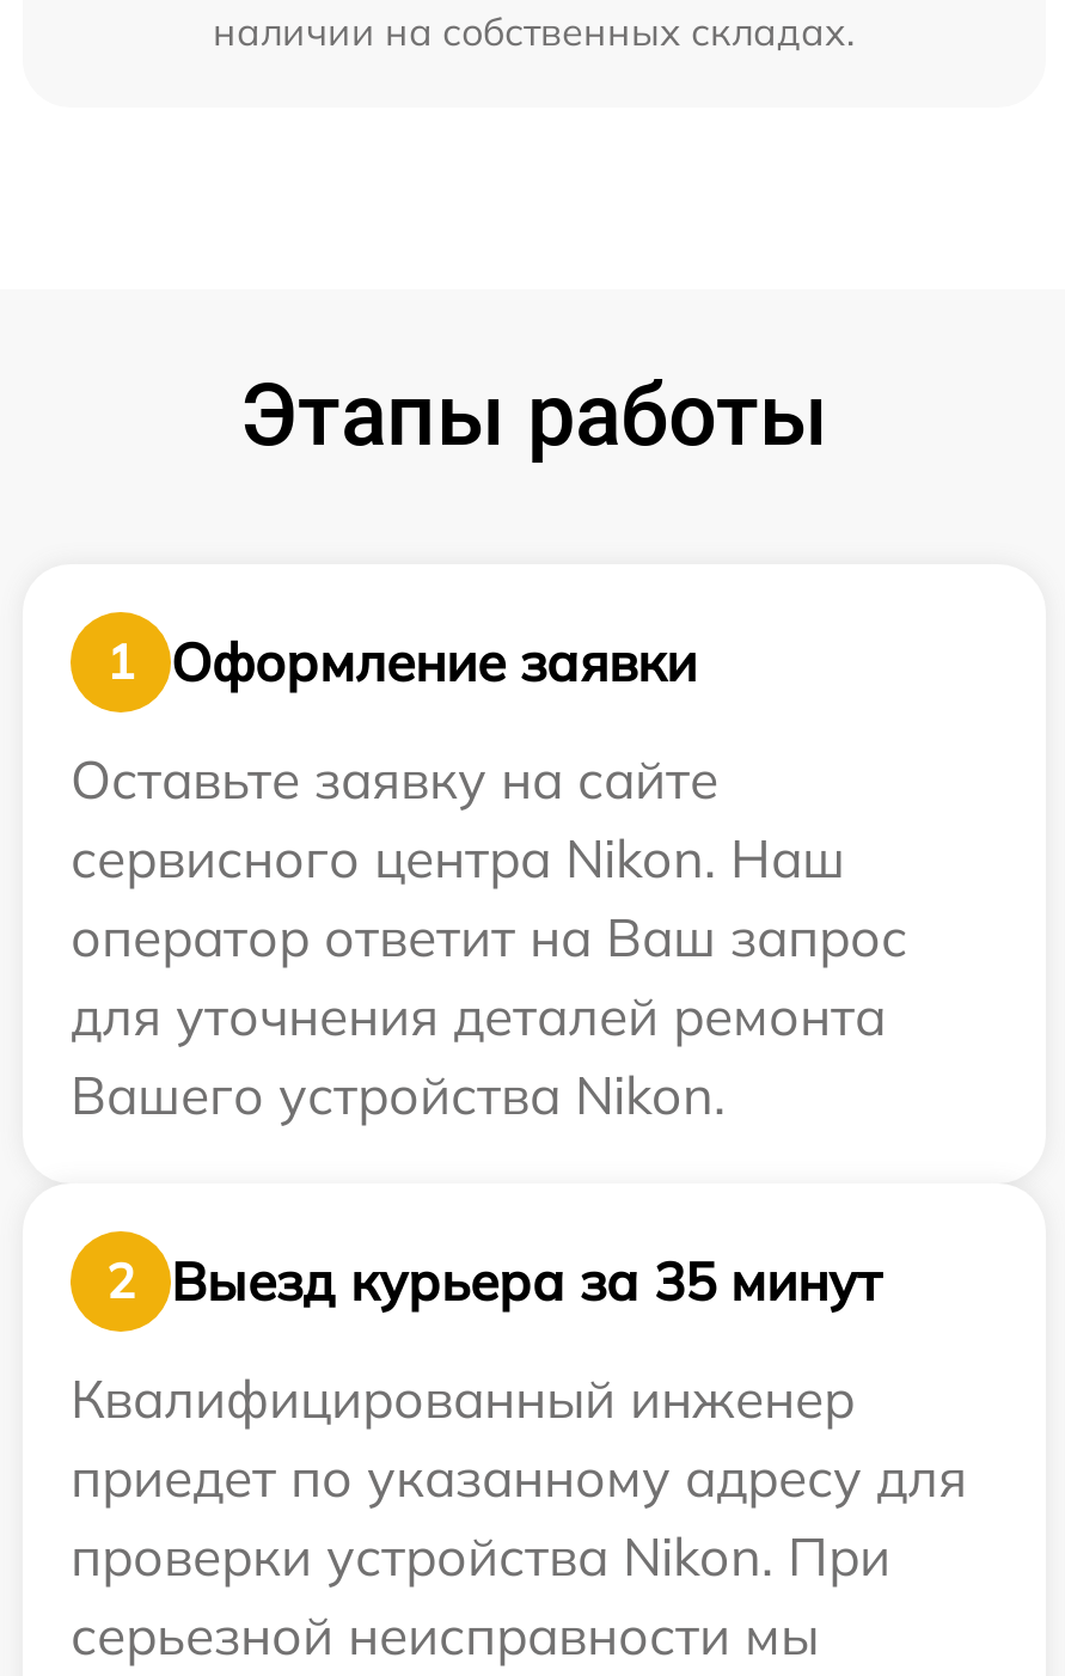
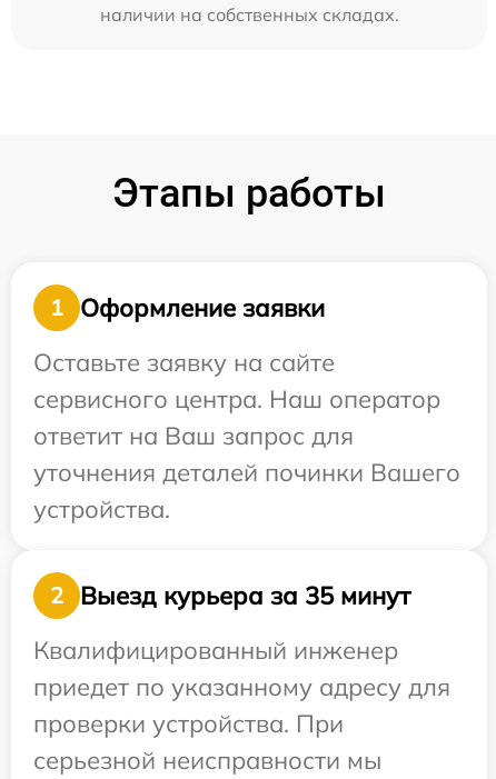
- сервисного центра Nikon. Наш
- оператор ответит на Ваш запрос
- для уточнения деталей ремонта
- Вашего устройства Nikon.
+ сервисного центра. Наш оператор
+ ответит на Ваш запрос для
+ уточнения деталей починки Вашего
+ устройства.

- проверки устройства Nikon. При
+ проверки устройства. При
